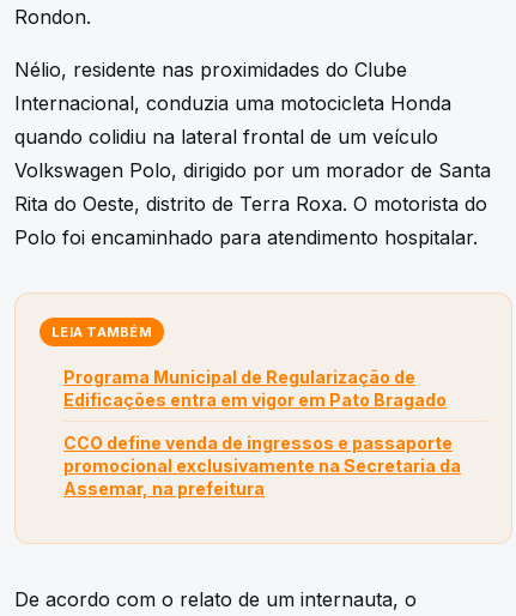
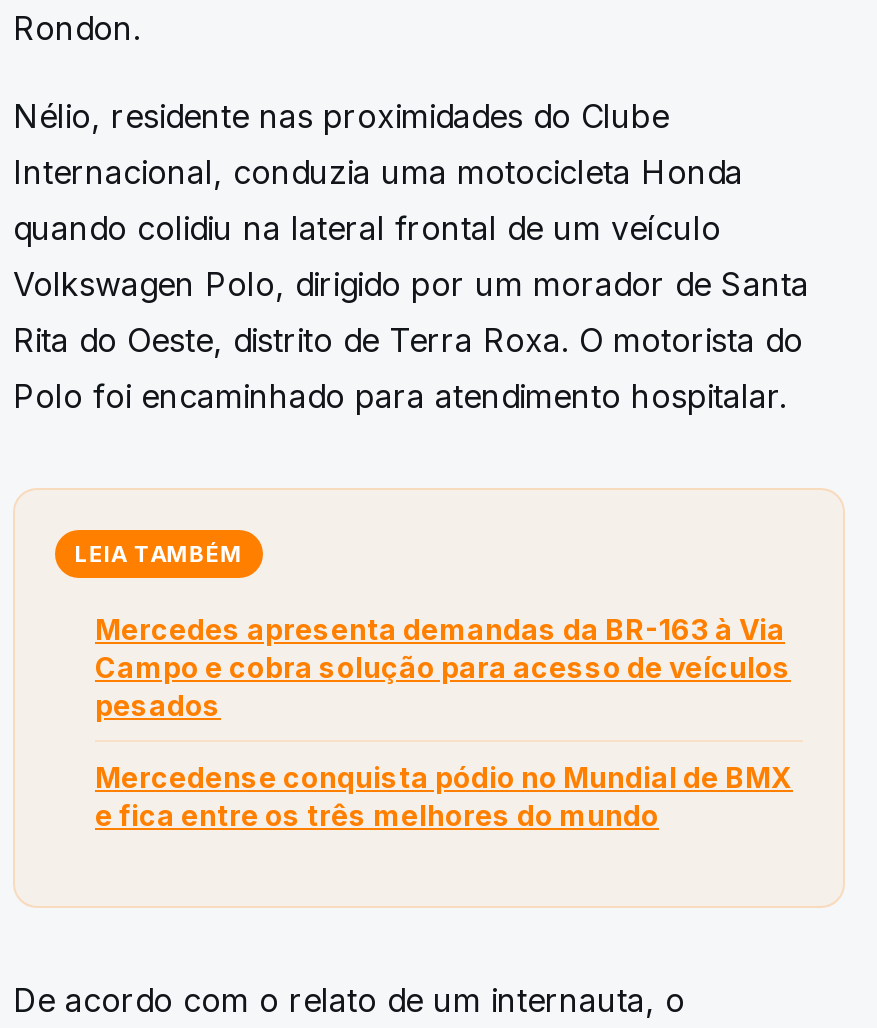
- Programa Municipal de Regularização de
- Edificações entra em vigor em Pato Bragado
+ Mercedes apresenta demandas da BR-163 à Via
+ Campo e cobra solução para acesso de veículos
+ pesados

- CCO define venda de ingressos e passaporte
- promocional exclusivamente na Secretaria da
- Assemar, na prefeitura
+ Mercedense conquista pódio no Mundial de BMX
+ e fica entre os três melhores do mundo
